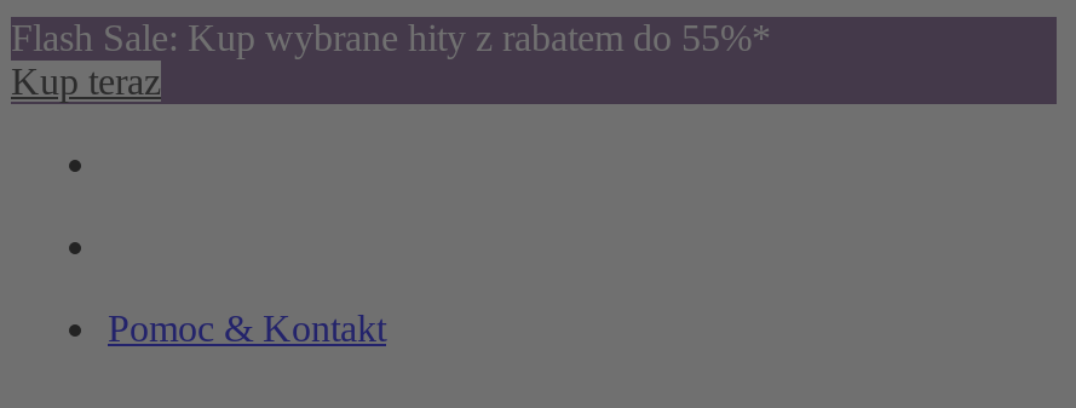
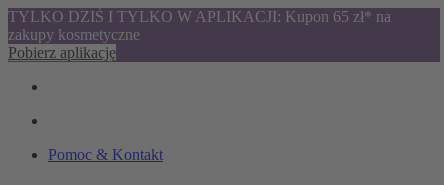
- Flash Sale: Kup wybrane hity z rabatem do 55%*
- Kup teraz
+ TYLKO DZIŚ I TYLKO W APLIKACJI: Kupon 65 zł* na
+ zakupy kosmetyczne
+ Pobierz aplikację
